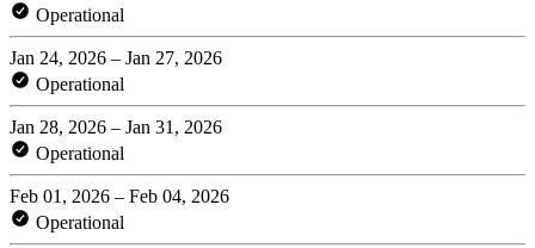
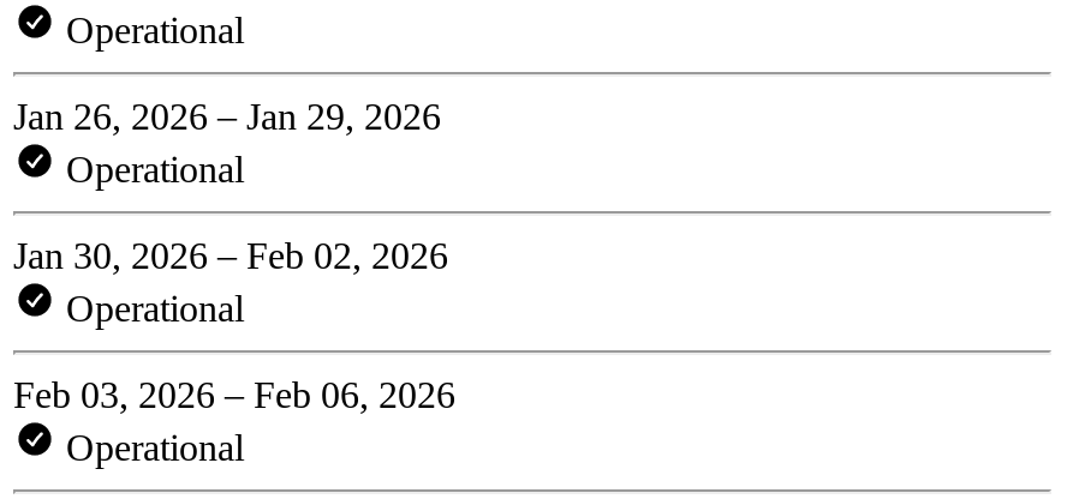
- Jan 24, 2026 – Jan 27, 2026
+ Jan 26, 2026 – Jan 29, 2026

- Jan 28, 2026 – Jan 31, 2026
+ Jan 30, 2026 – Feb 02, 2026

- Feb 01, 2026 – Feb 04, 2026
+ Feb 03, 2026 – Feb 06, 2026
